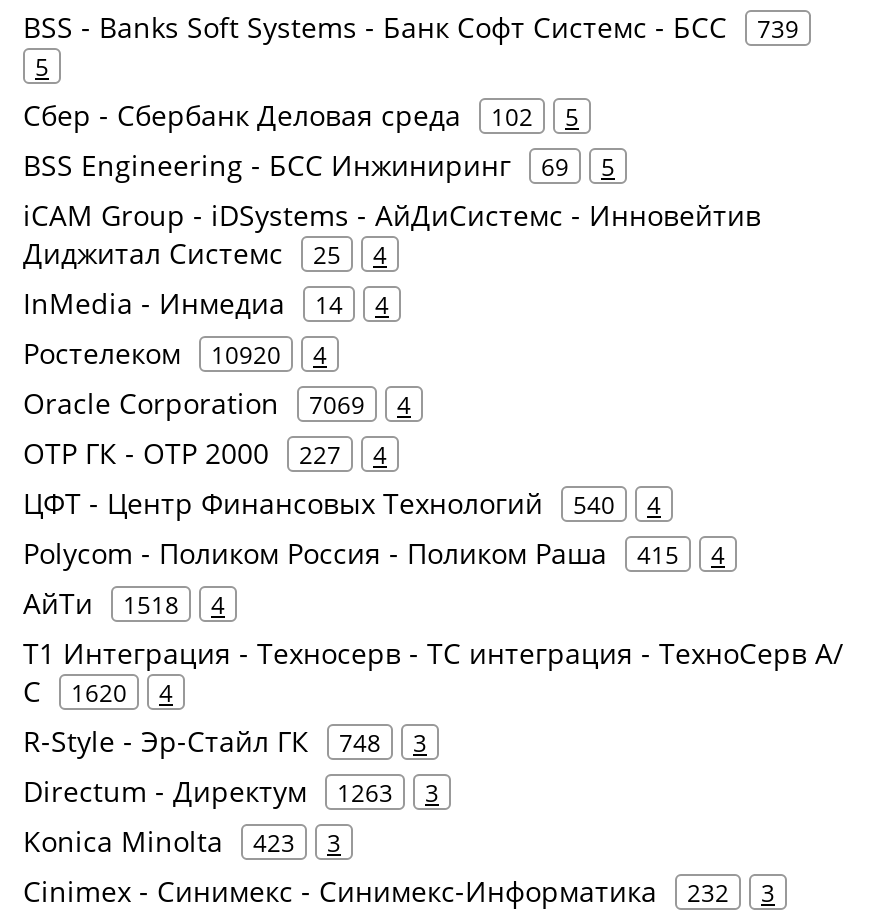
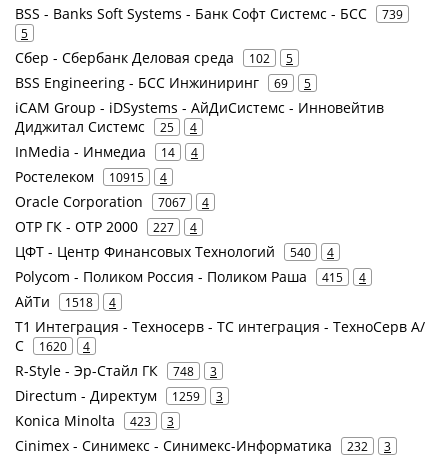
- Ростелеком 10920 4
+ Ростелеком 10915 4

- Oracle Corporation 7069 4
+ Oracle Corporation 7067 4

- Directum - Директум 1263 3
+ Directum - Директум 1259 3
